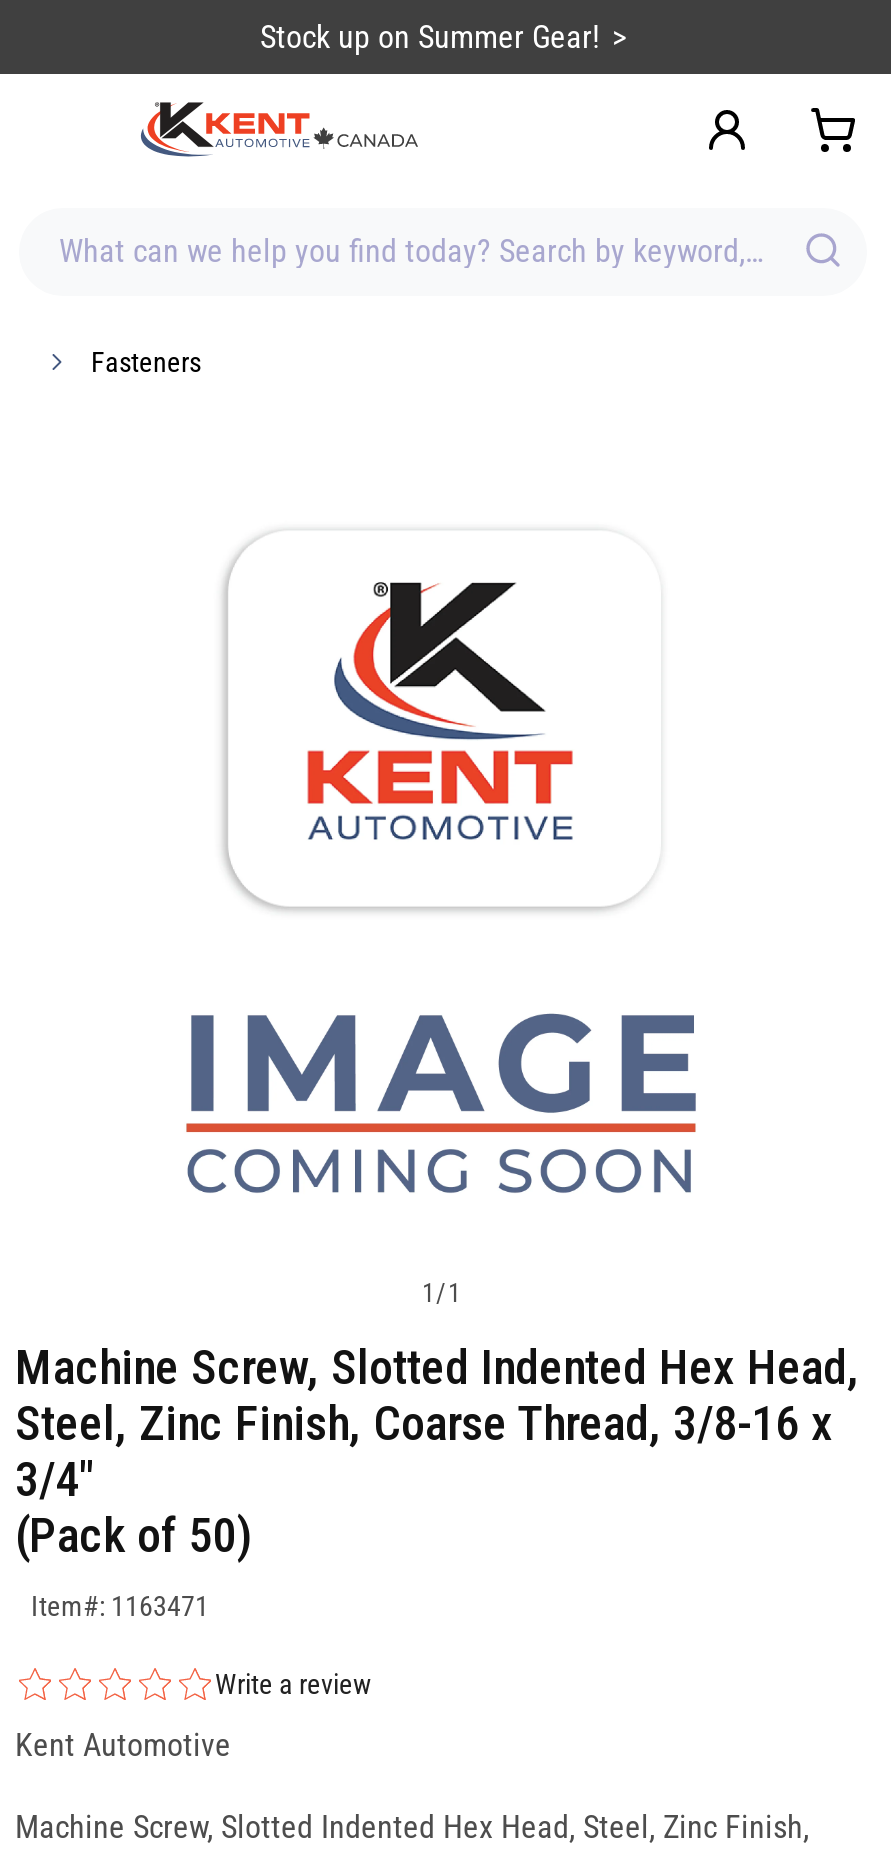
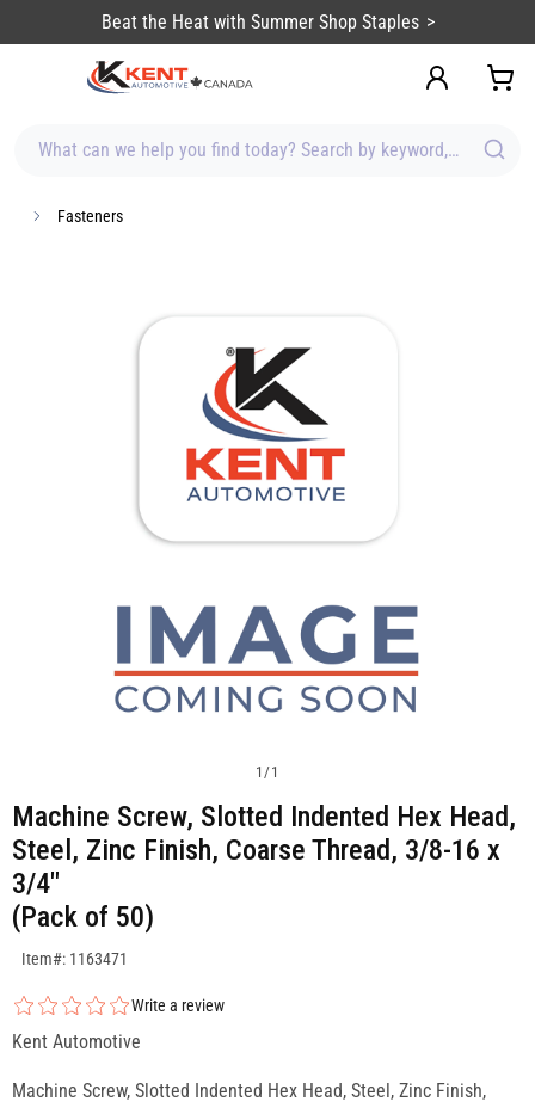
- Stock up on Summer Gear!
+ Beat the Heat with Summer Shop Staples
